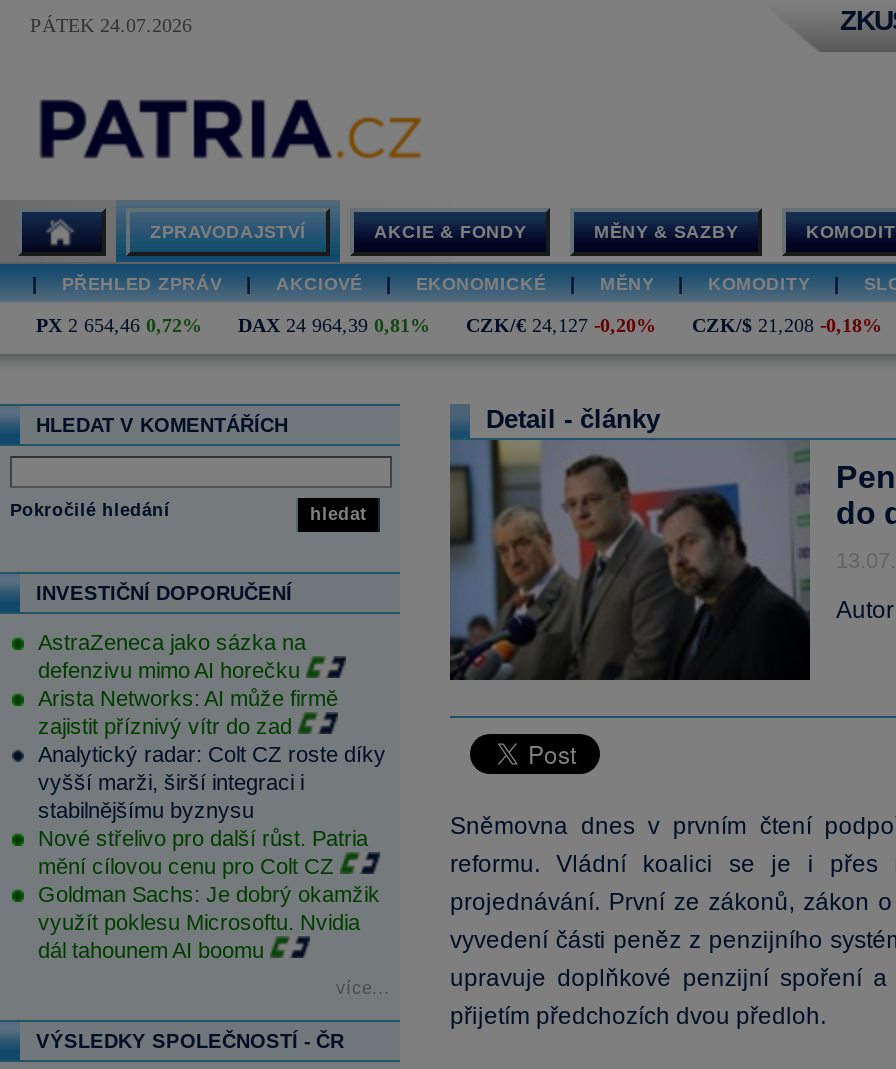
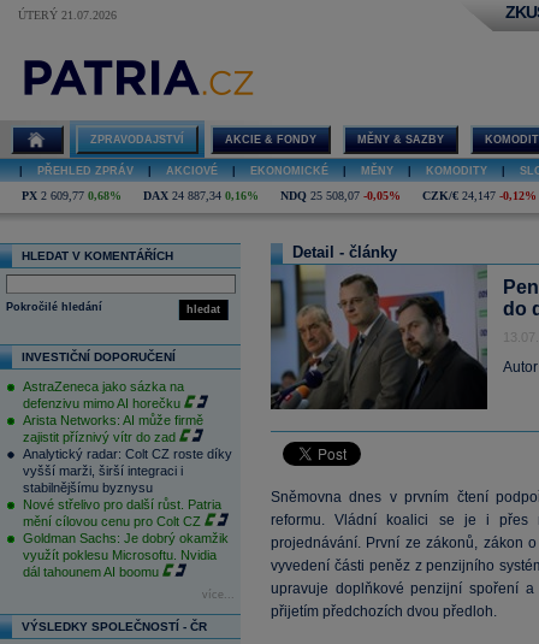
- PÁTEK 24.07.2026
+ ÚTERÝ 21.07.2026

- PX 2 654,46 0,72%
- DAX 24 964,39 0,81%
- CZK/€ 24,127 -0,20%
- CZK/$ 21,208 -0,18%
+ PX 2 609,77 0,68%
+ DAX 24 887,34 0,16%
+ NDQ 25 508,07 -0,05%
+ CZK/€ 24,147 -0,12%
